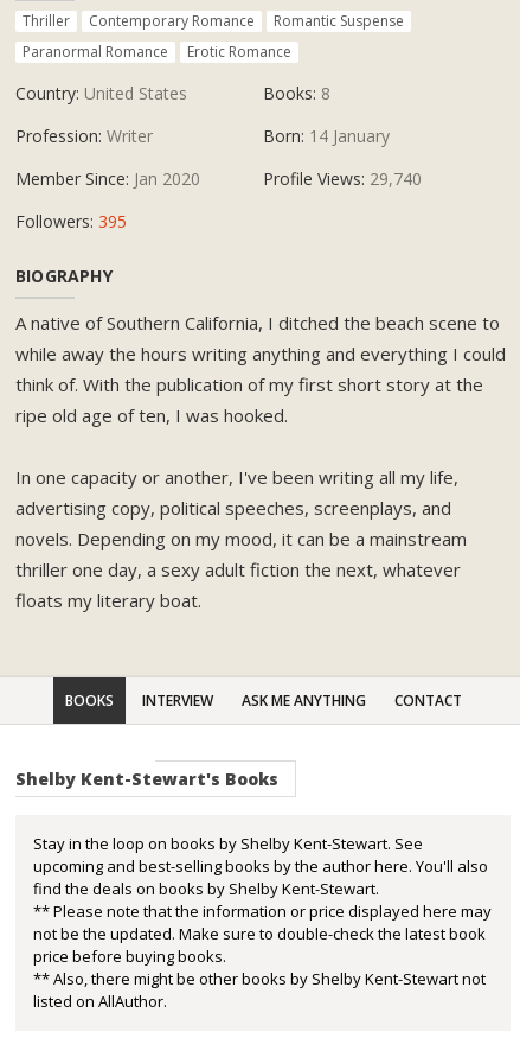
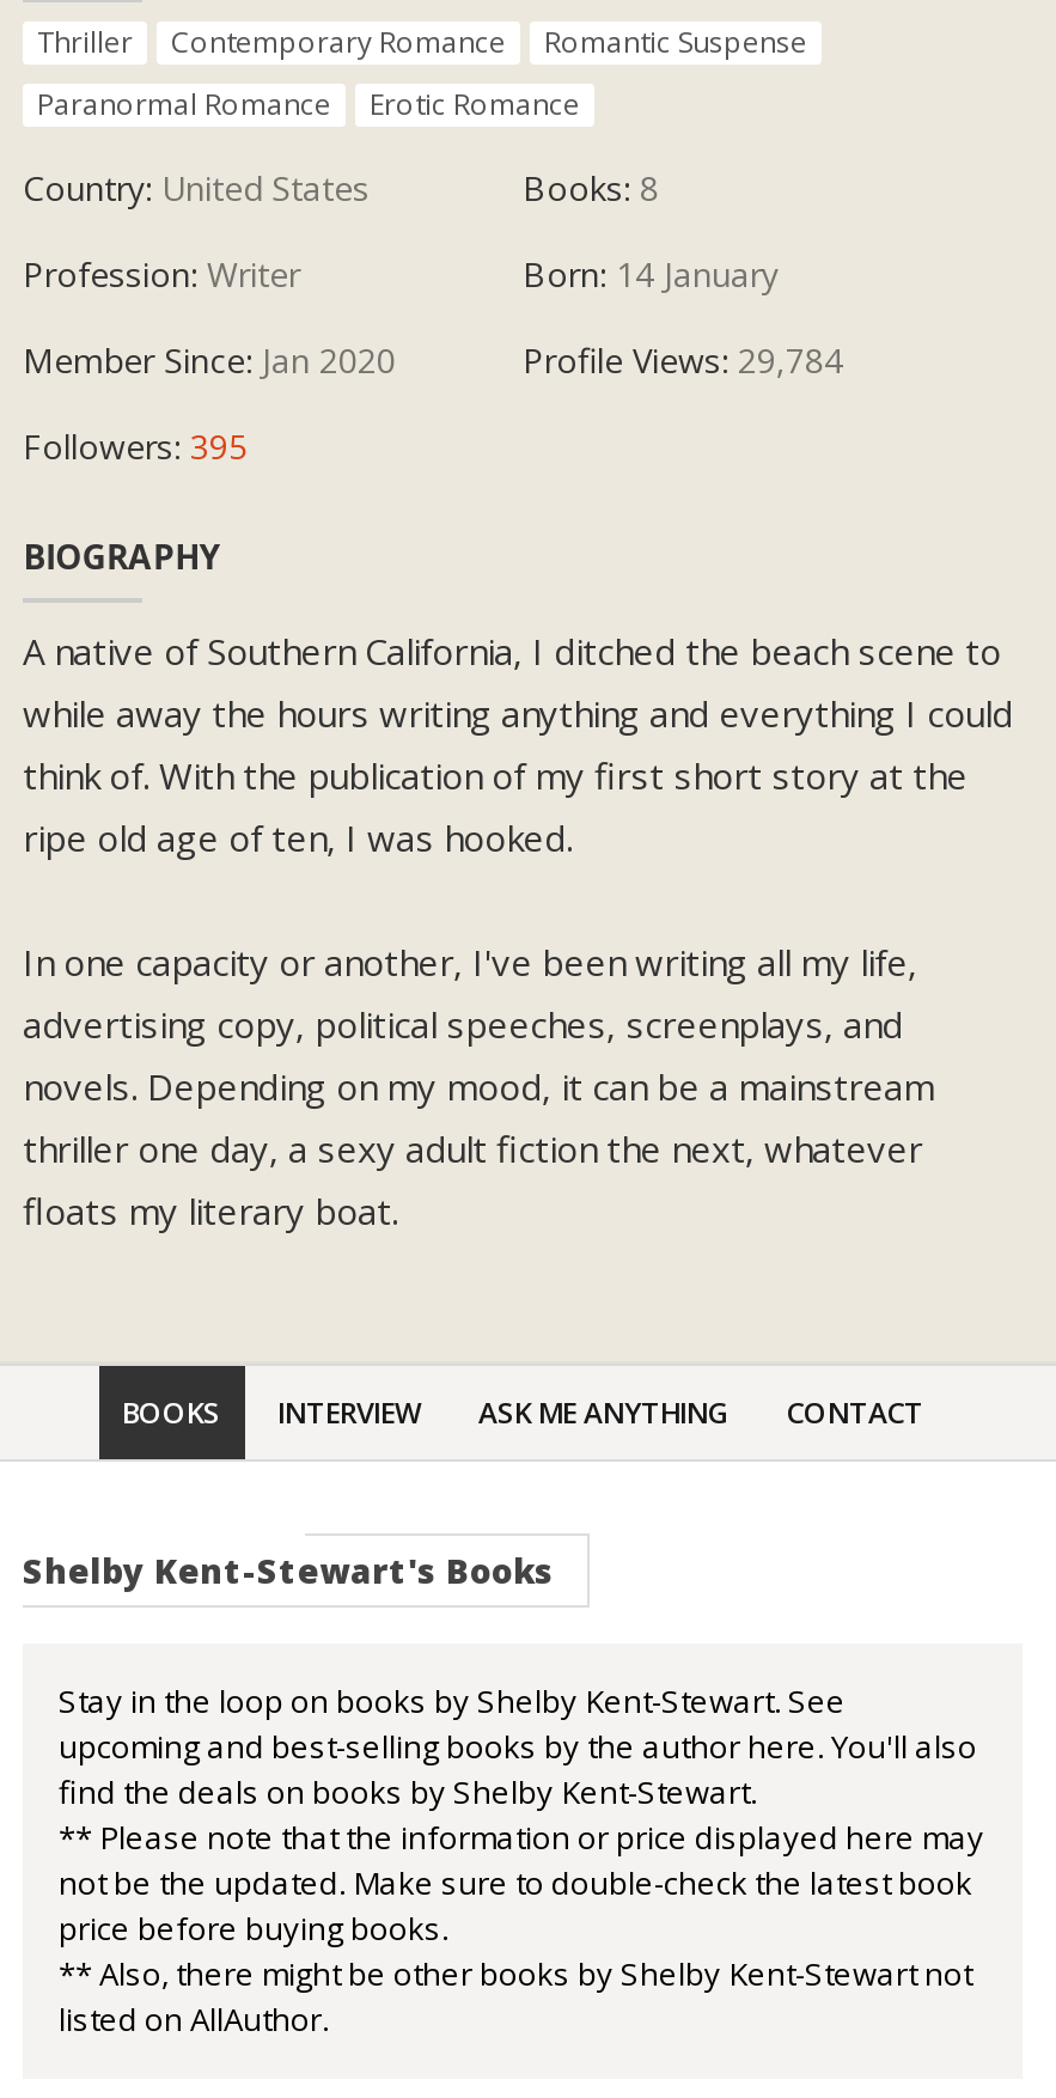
- Profile Views: 29,740
+ Profile Views: 29,784
